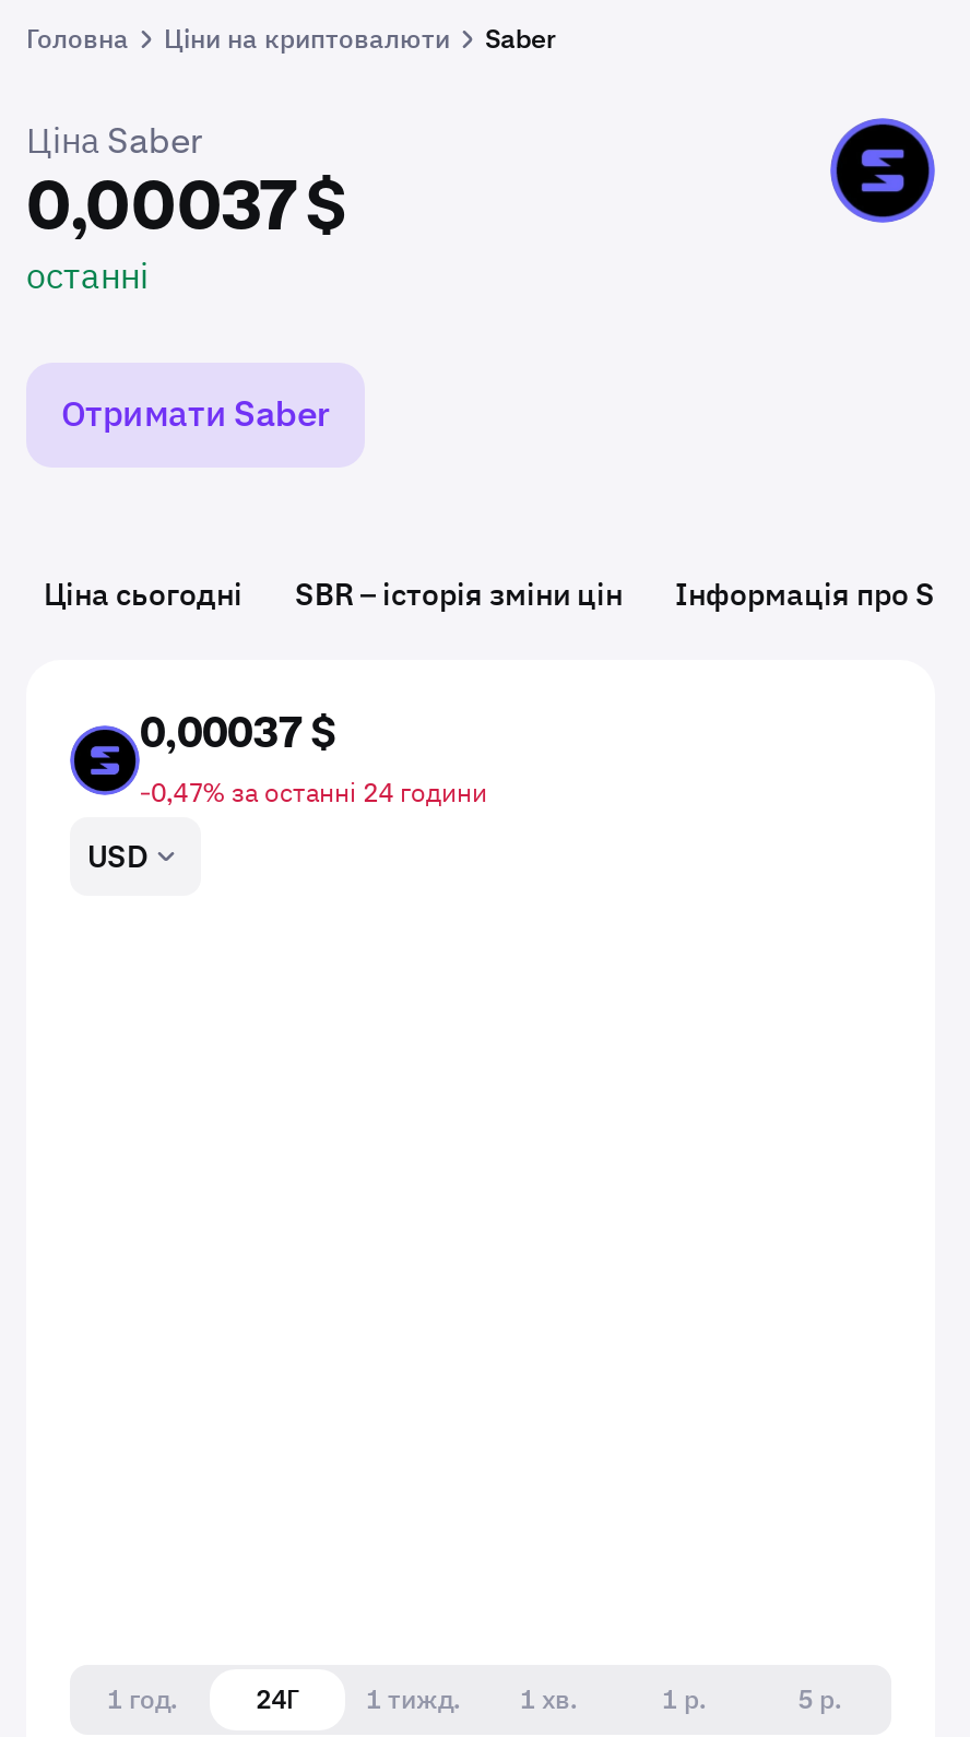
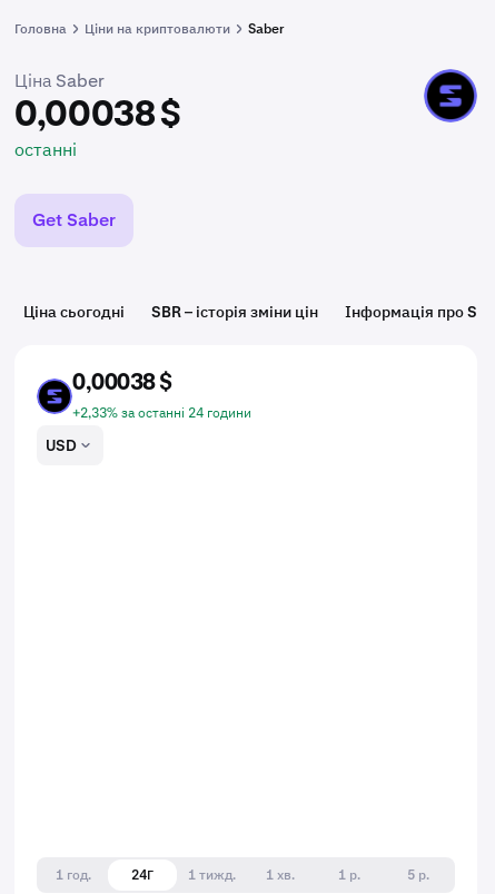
- 0,00037 $
+ 0,00038 $

- Отримати Saber
+ Get Saber

- 0,00037 $
+ 0,00038 $

- -0,47% за останні 24 години
+ +2,33% за останні 24 години
